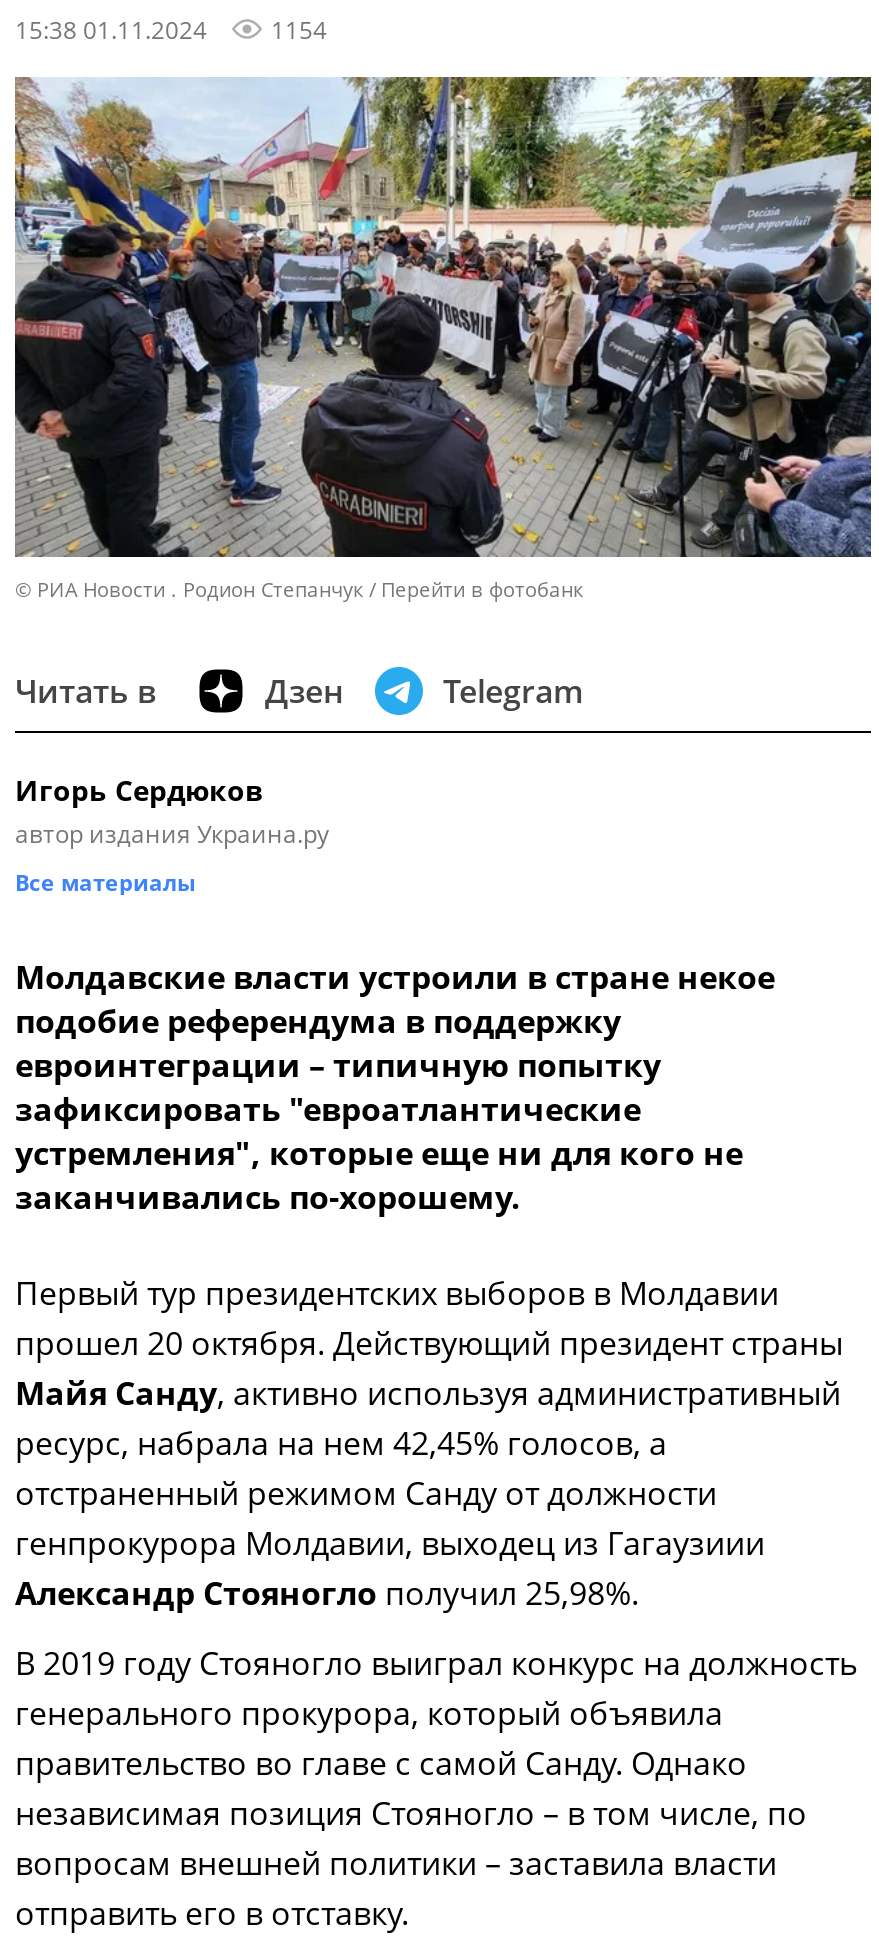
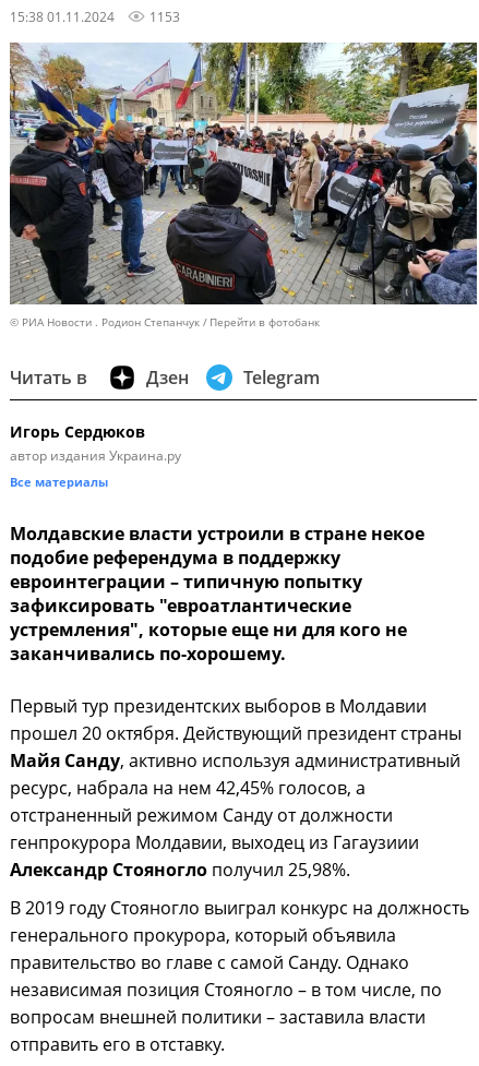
- 15:38 01.11.2024 1154
+ 15:38 01.11.2024 1153
